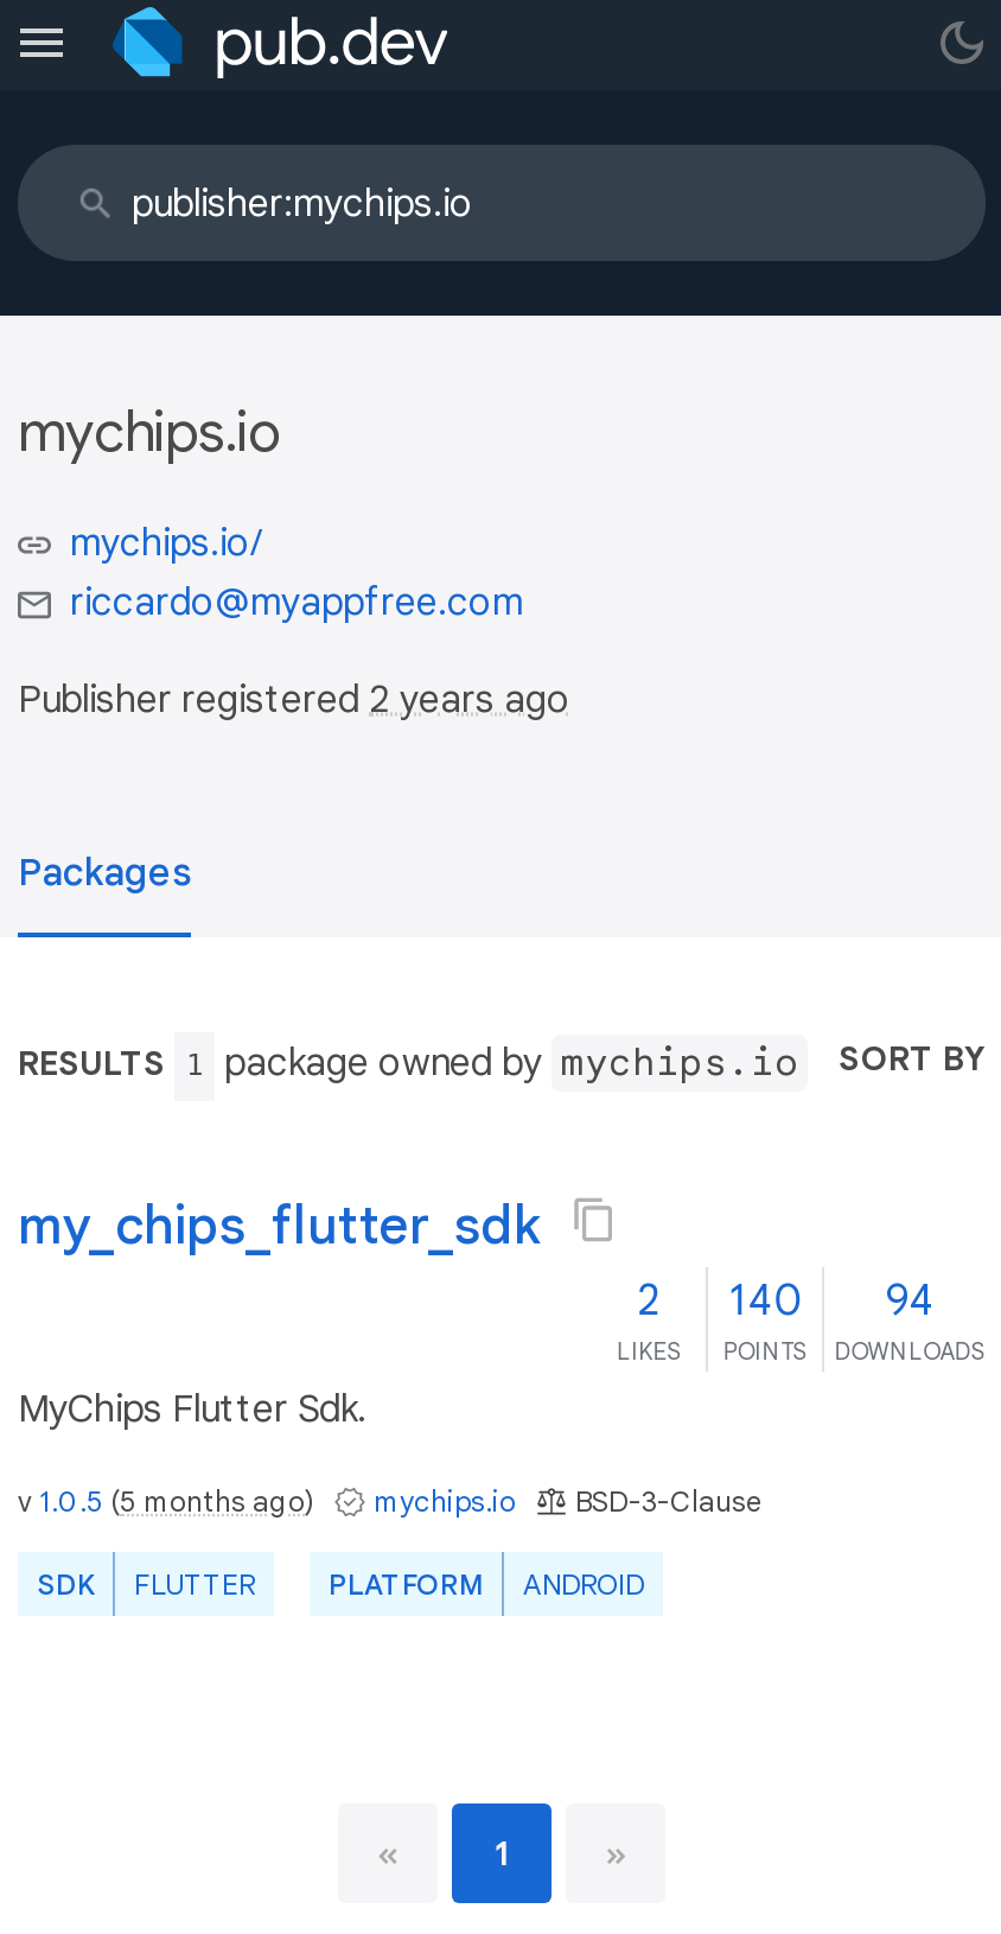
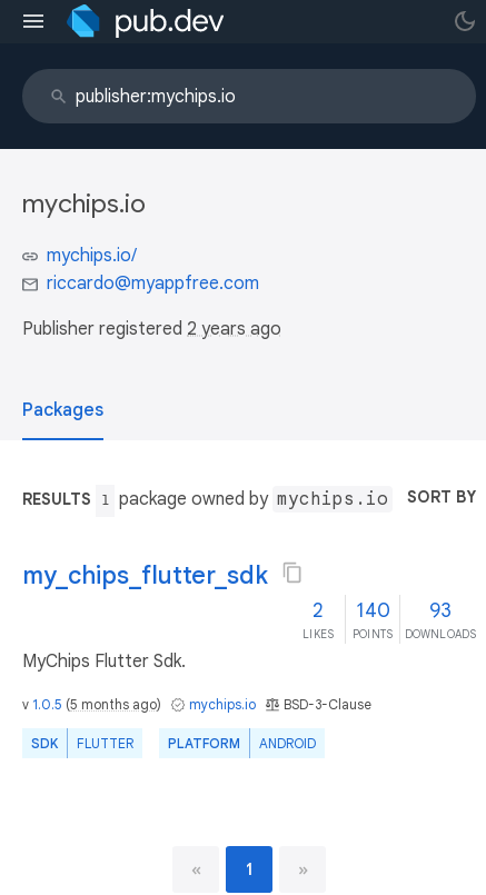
- 2 140 94
+ 2 140 93
